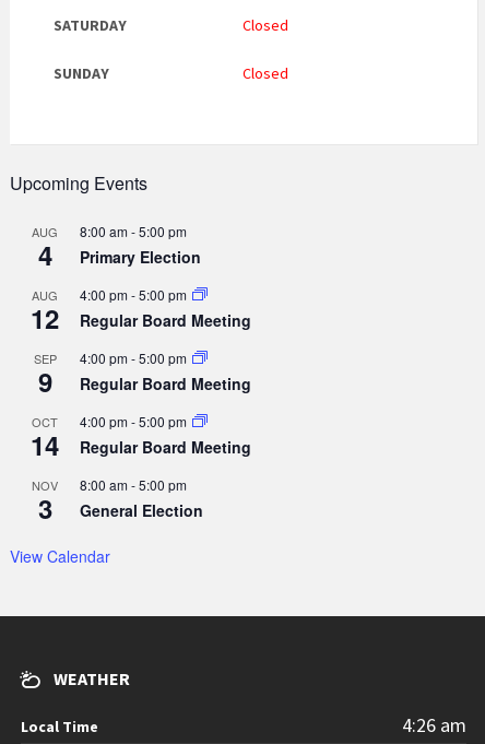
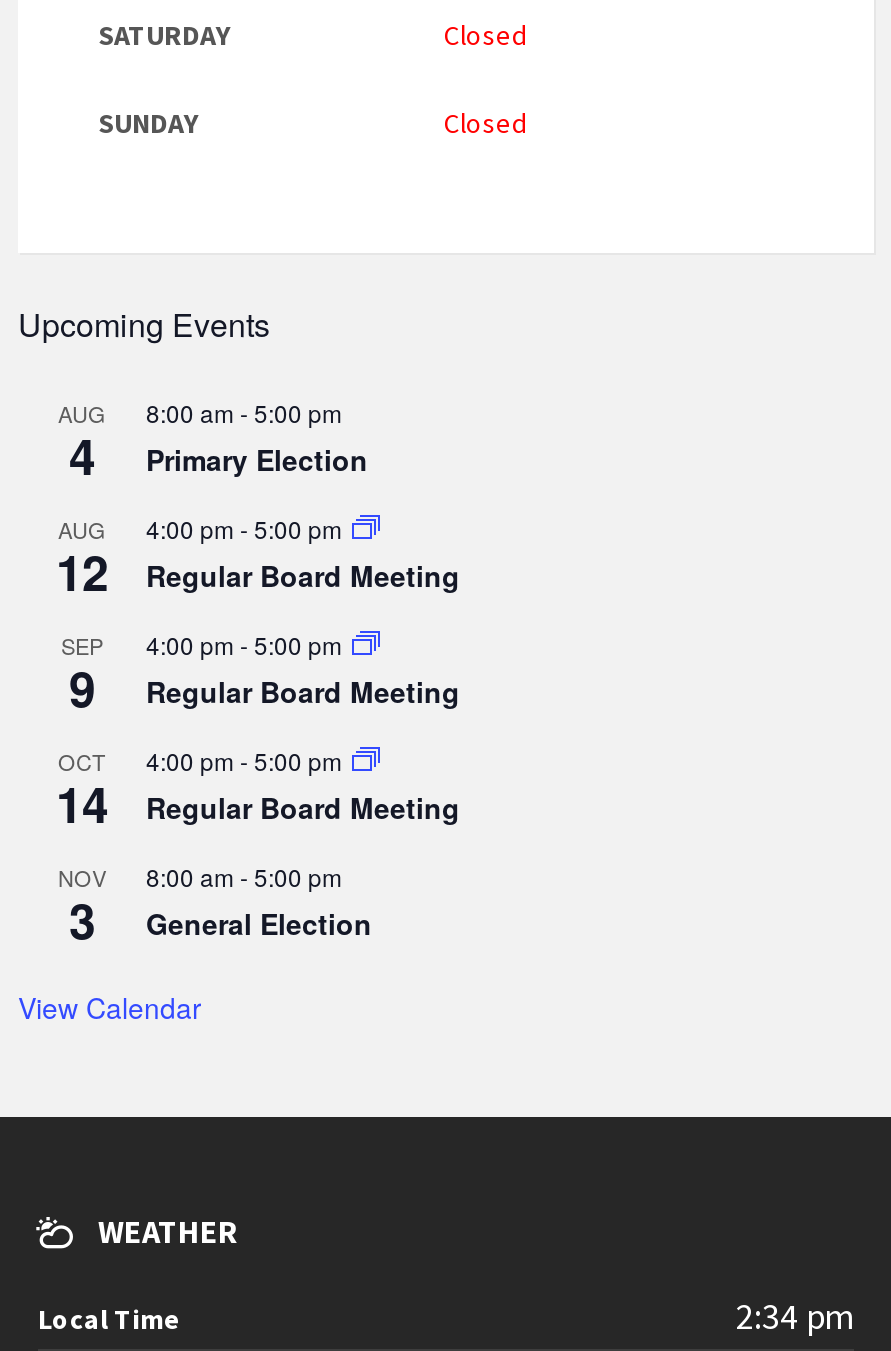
- 4:26 am
+ 2:34 pm
